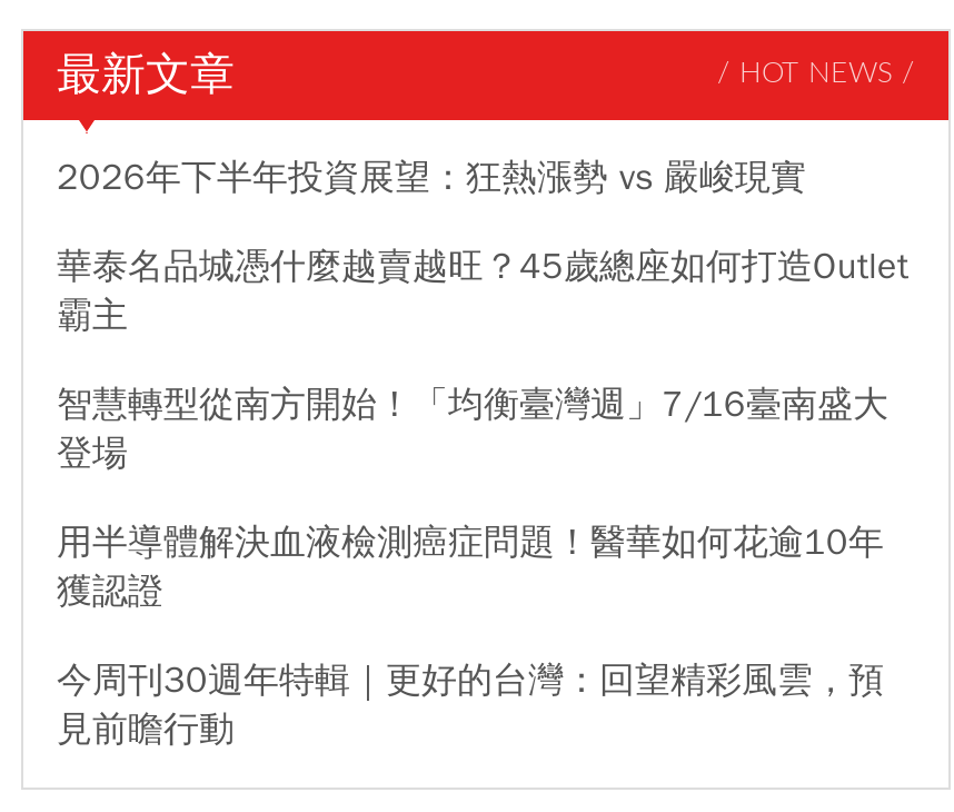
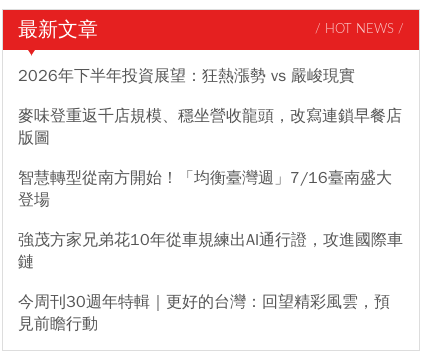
- 華泰名品城憑什麼越賣越旺？45歲總座如何打造Outlet
- 霸主
+ 麥味登重返千店規模、穩坐營收龍頭，改寫連鎖早餐店
+ 版圖

- 用半導體解決血液檢測癌症問題！醫華如何花逾10年
- 獲認證
+ 強茂方家兄弟花10年從車規練出AI通行證，攻進國際車
+ 鏈
